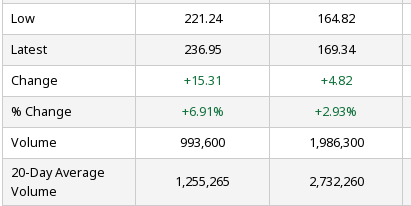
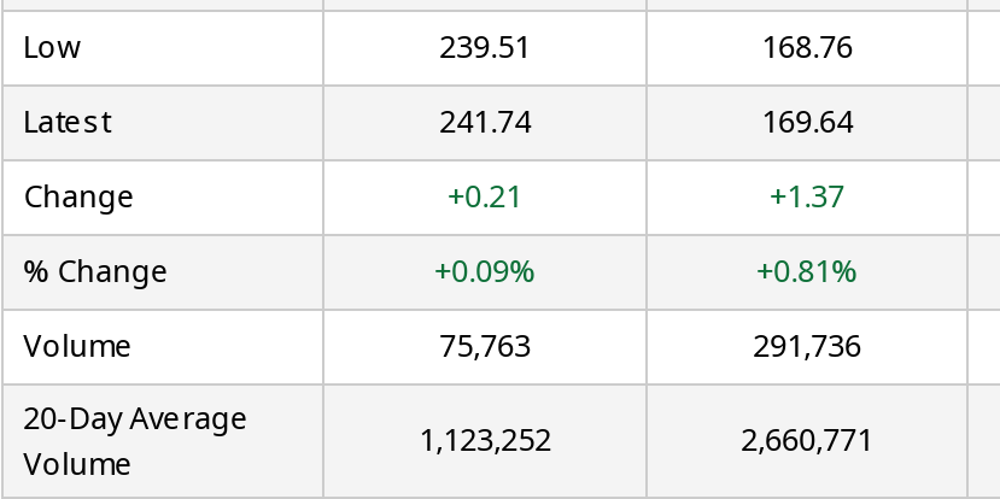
- 221.24
+ 239.51

- 164.82
+ 168.76

- 236.95
+ 241.74

- 169.34
+ 169.64

- +15.31
+ +0.21

- +4.82
+ +1.37

- +6.91%
+ +0.09%

- +2.93%
+ +0.81%

- 993,600
+ 75,763

- 1,986,300
+ 291,736

- 1,255,265
+ 1,123,252

- 2,732,260
+ 2,660,771
